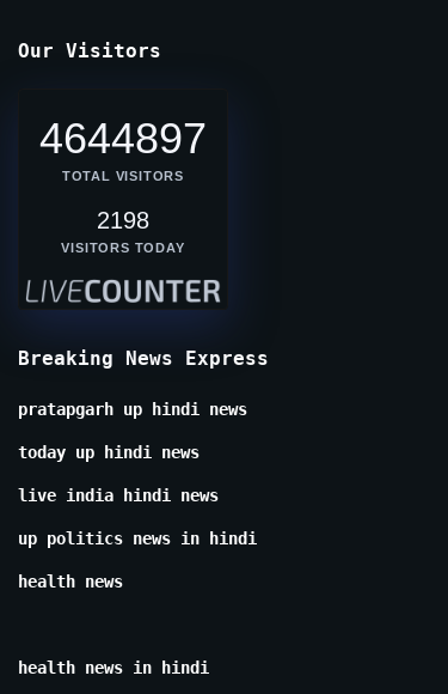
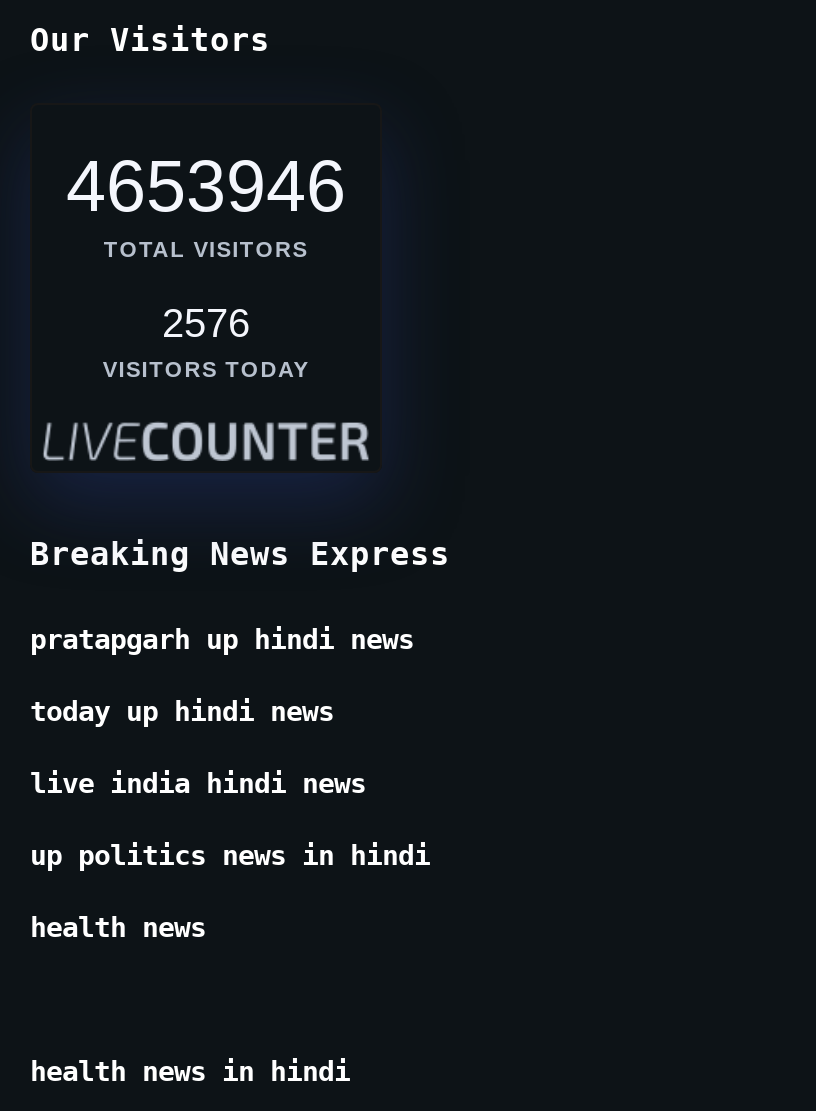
- 4644897
+ 4653946

- 2198
+ 2576
